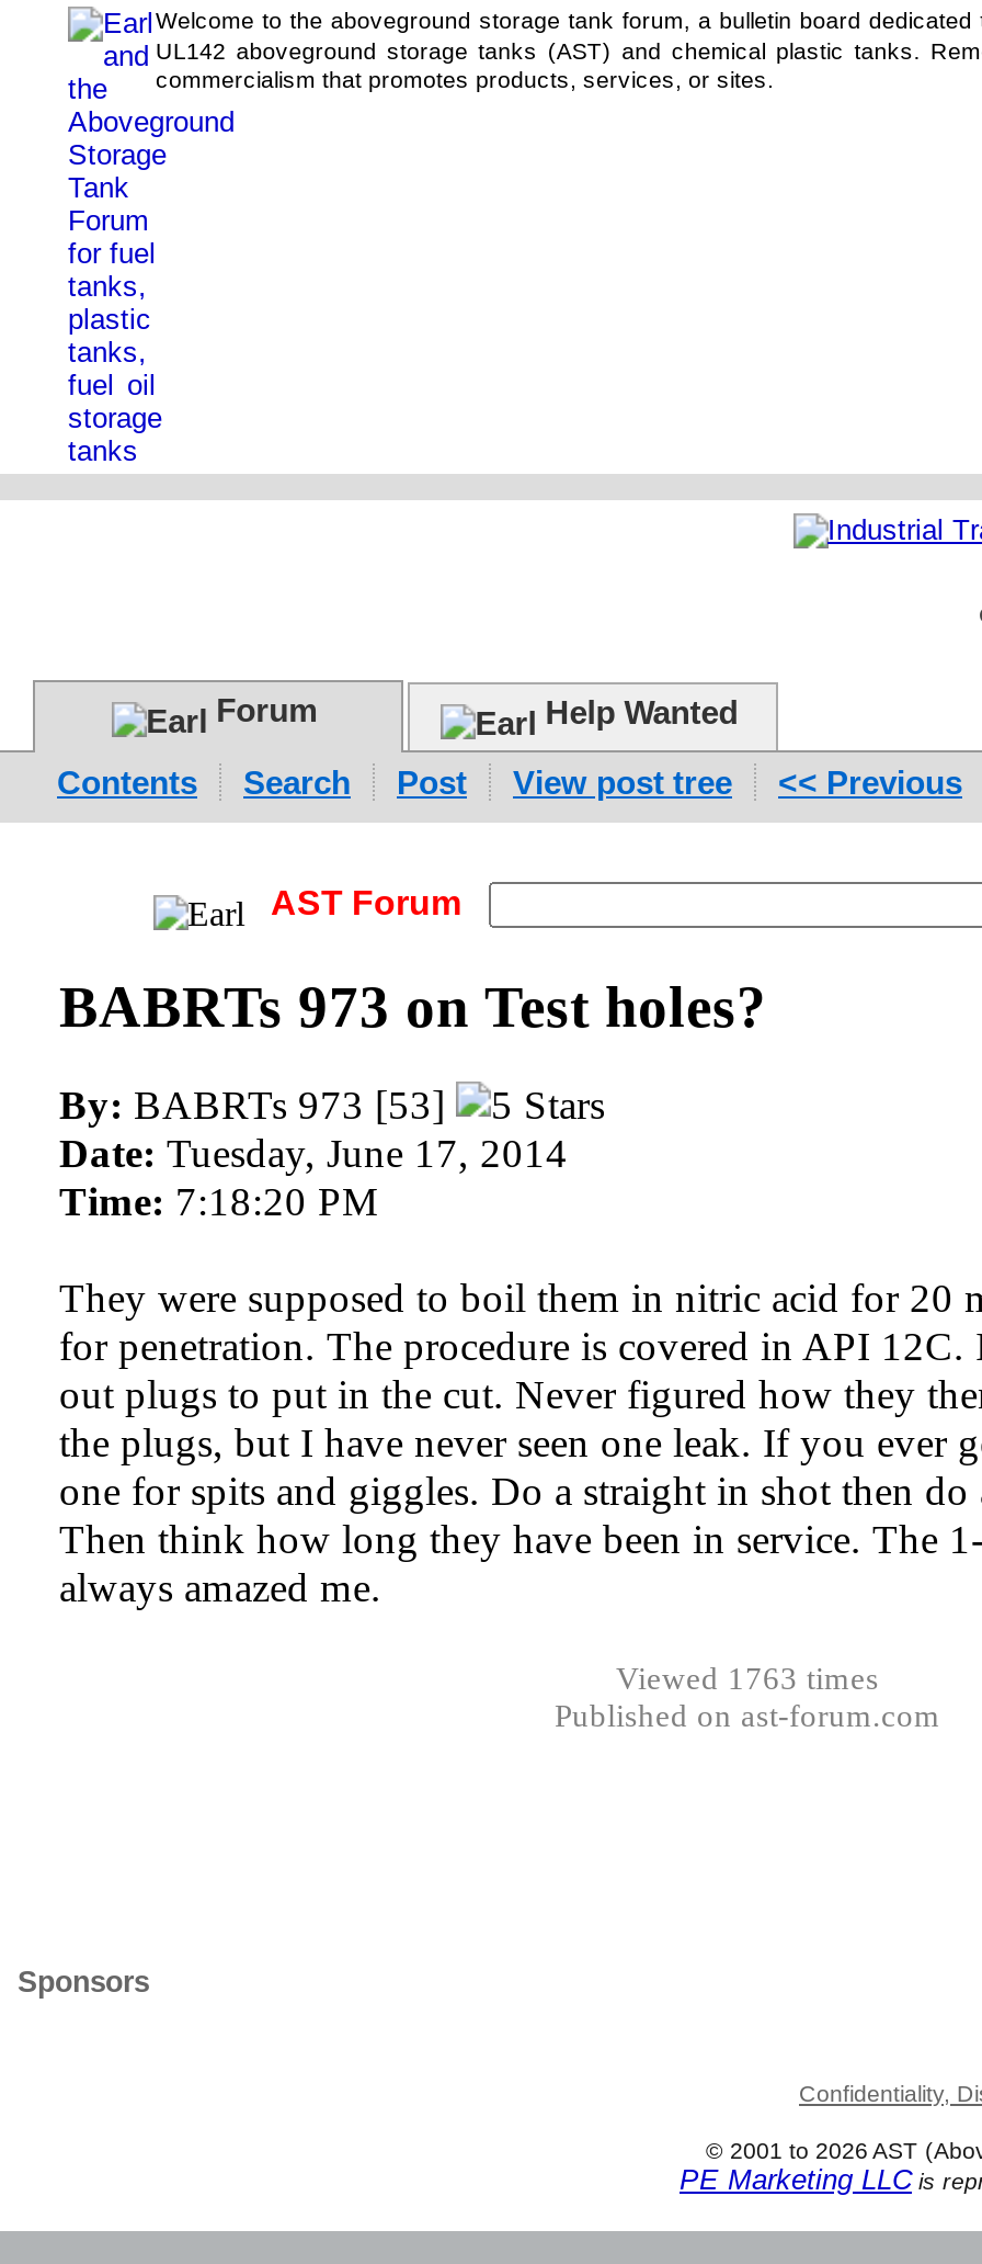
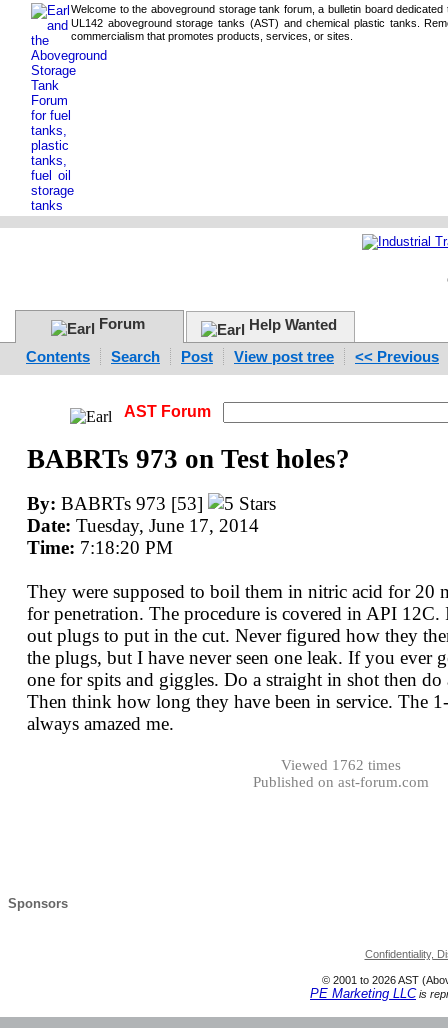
- Viewed 1763 times
+ Viewed 1762 times
